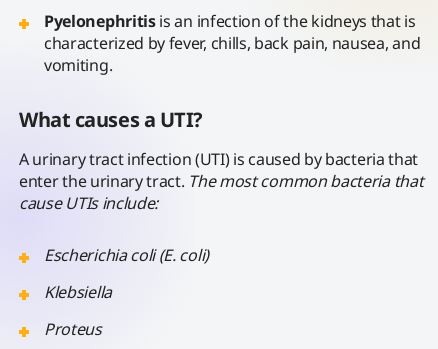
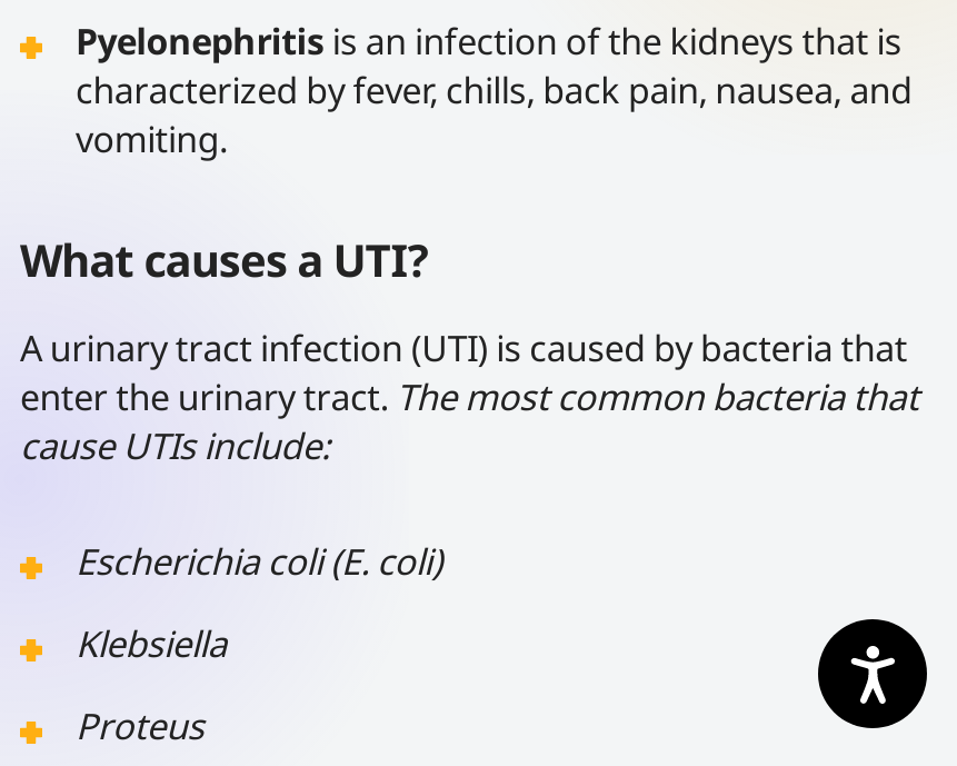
+ [image]
